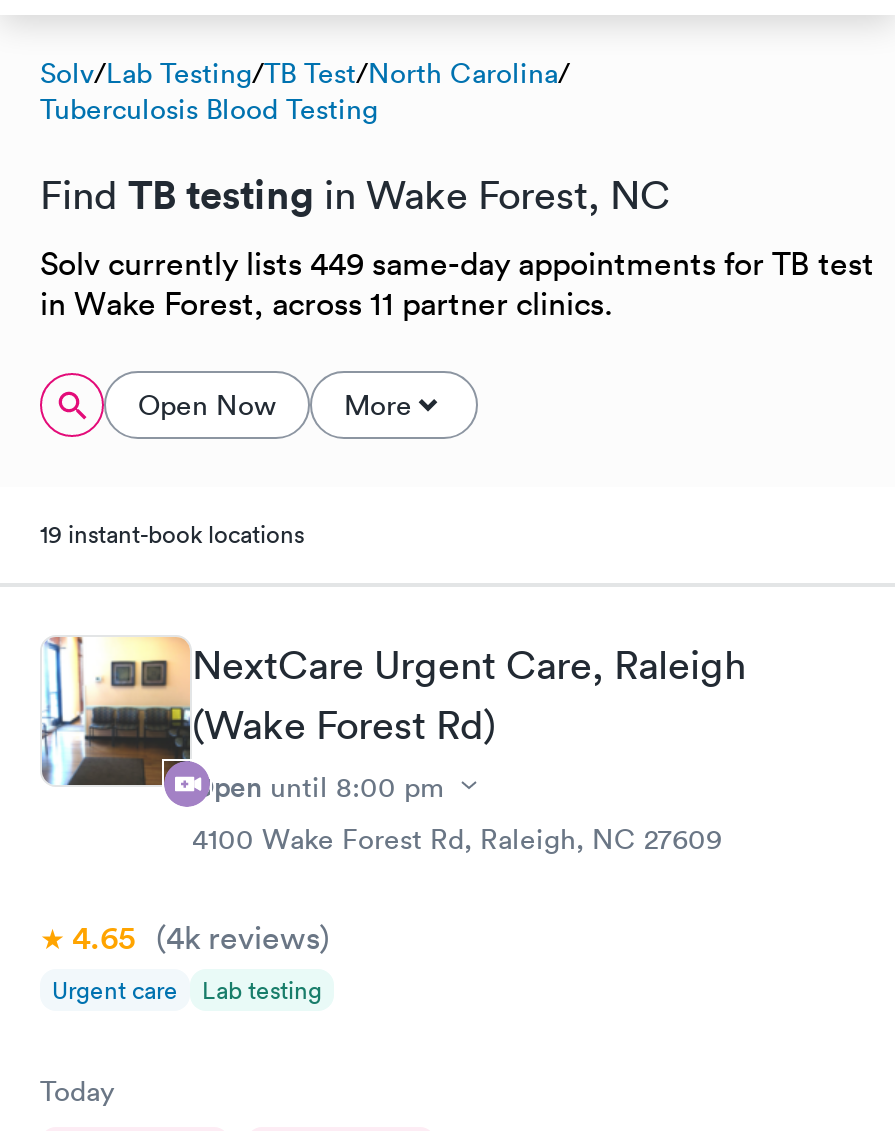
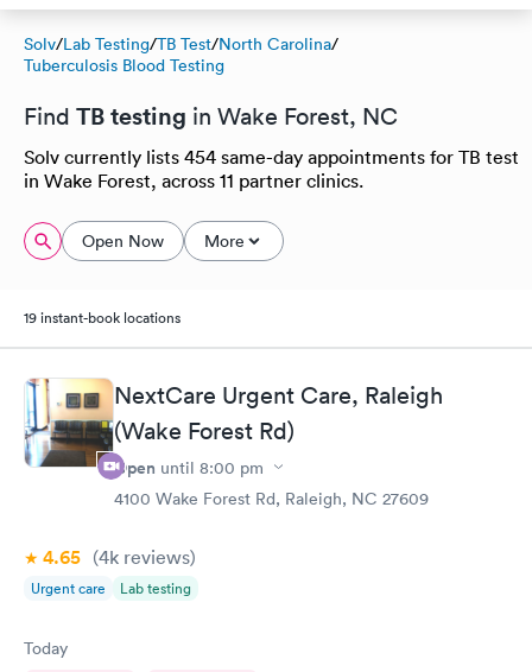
- Solv currently lists 449 same-day appointments for TB test
+ Solv currently lists 454 same-day appointments for TB test
